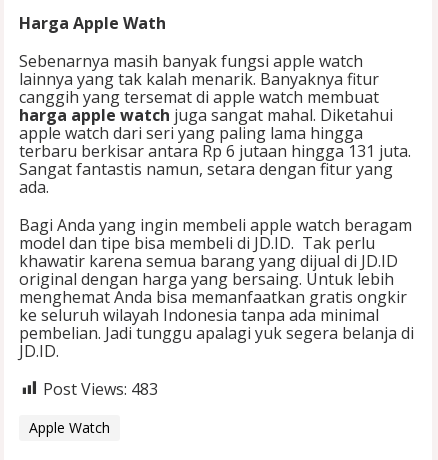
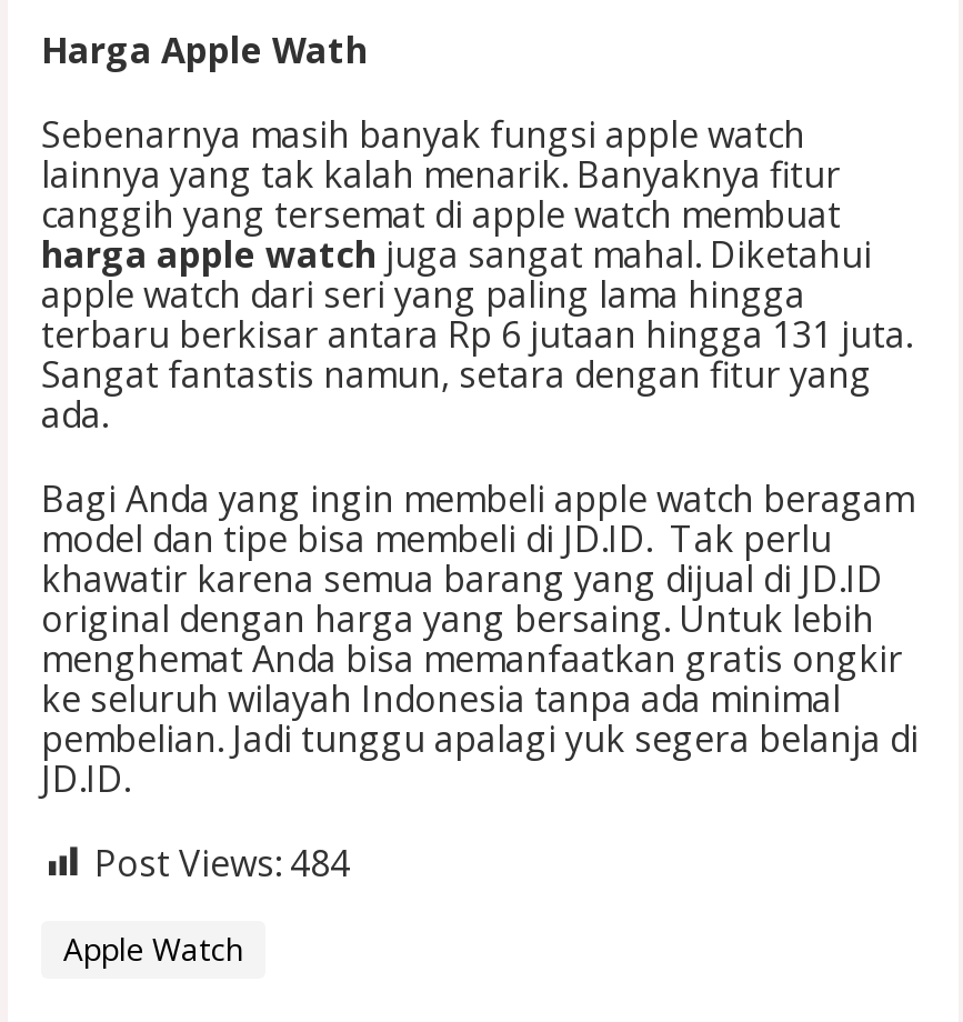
- Post Views: 483
+ Post Views: 484
